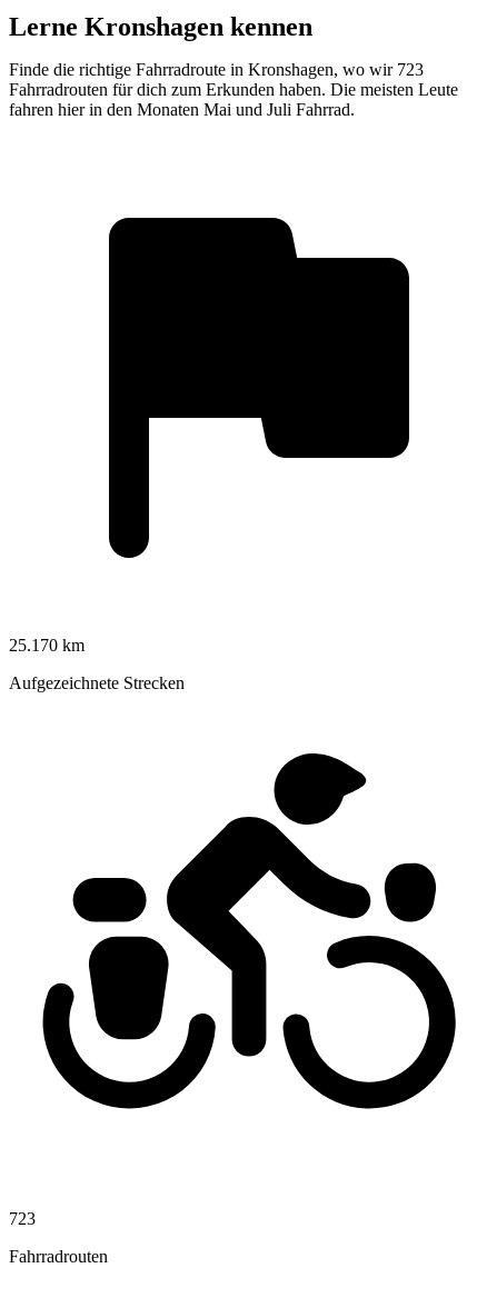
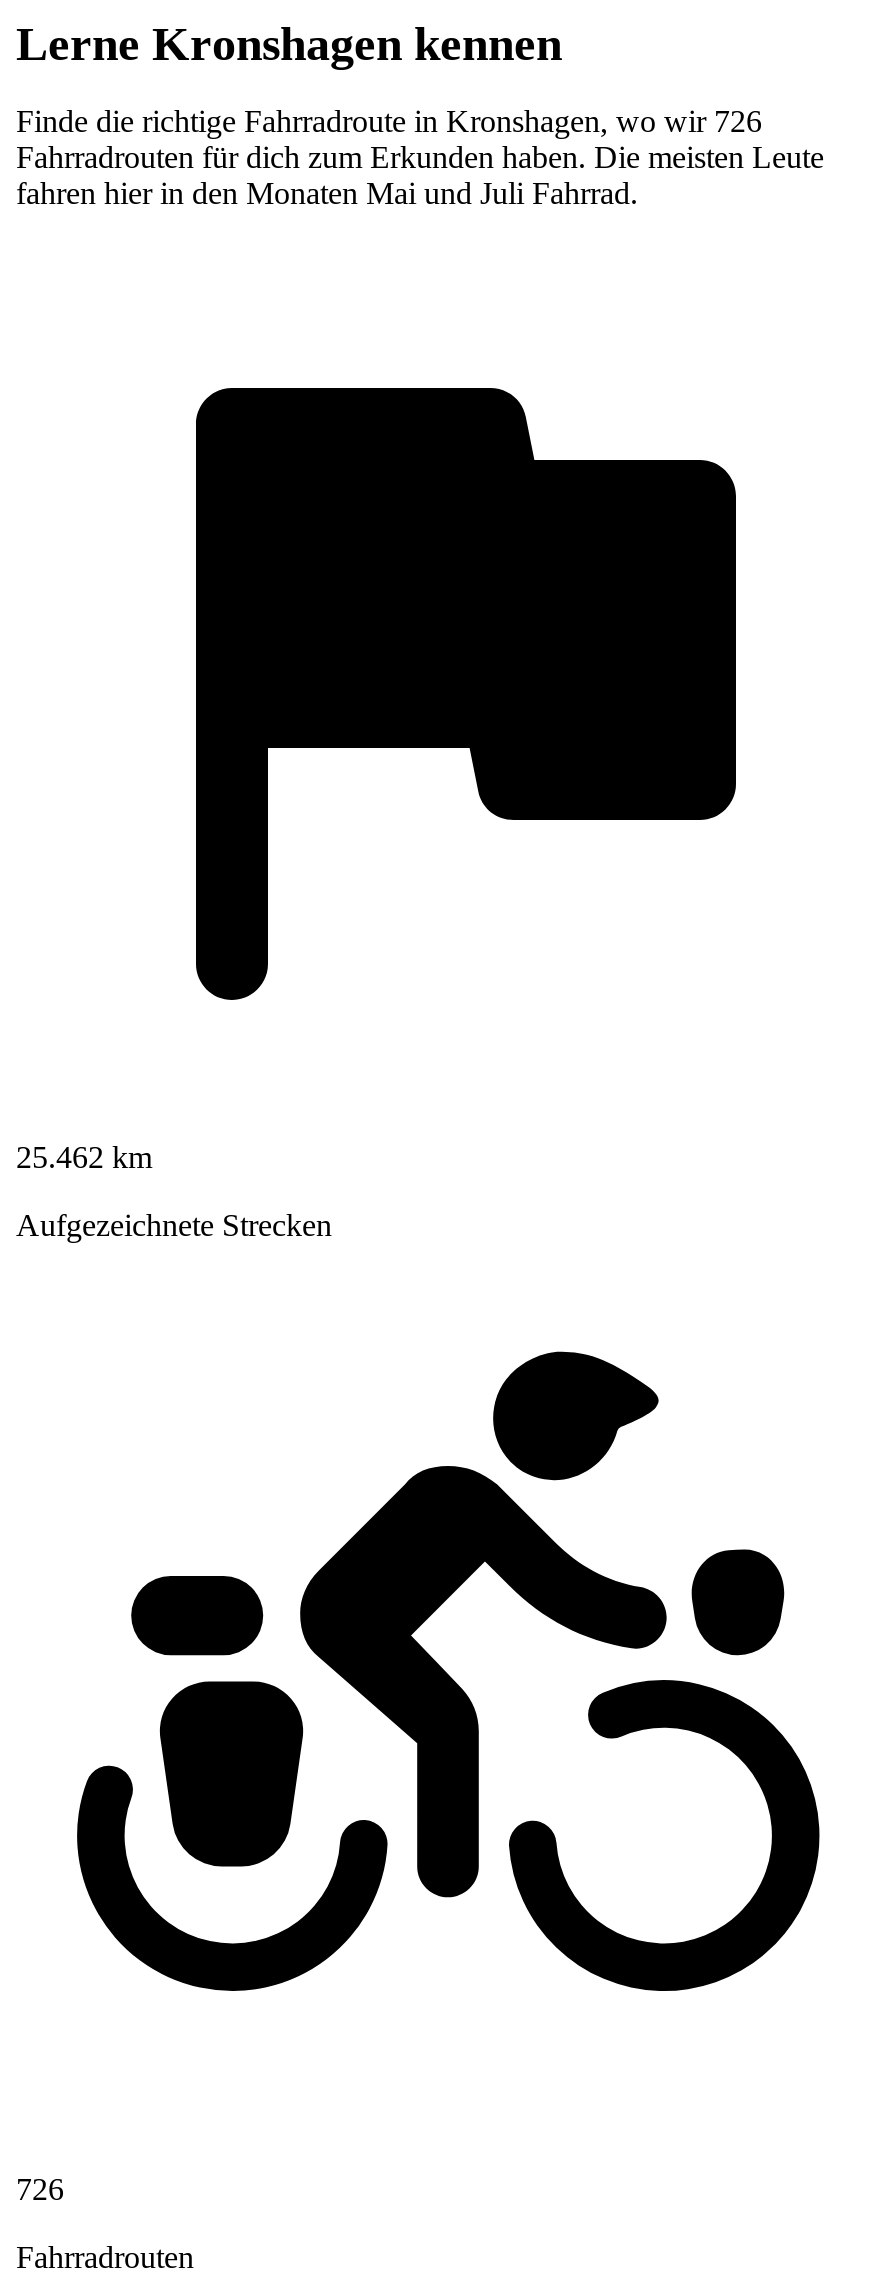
- Finde die richtige Fahrradroute in Kronshagen, wo wir 723
+ Finde die richtige Fahrradroute in Kronshagen, wo wir 726

- 25.170 km
+ 25.462 km

- 723
+ 726
